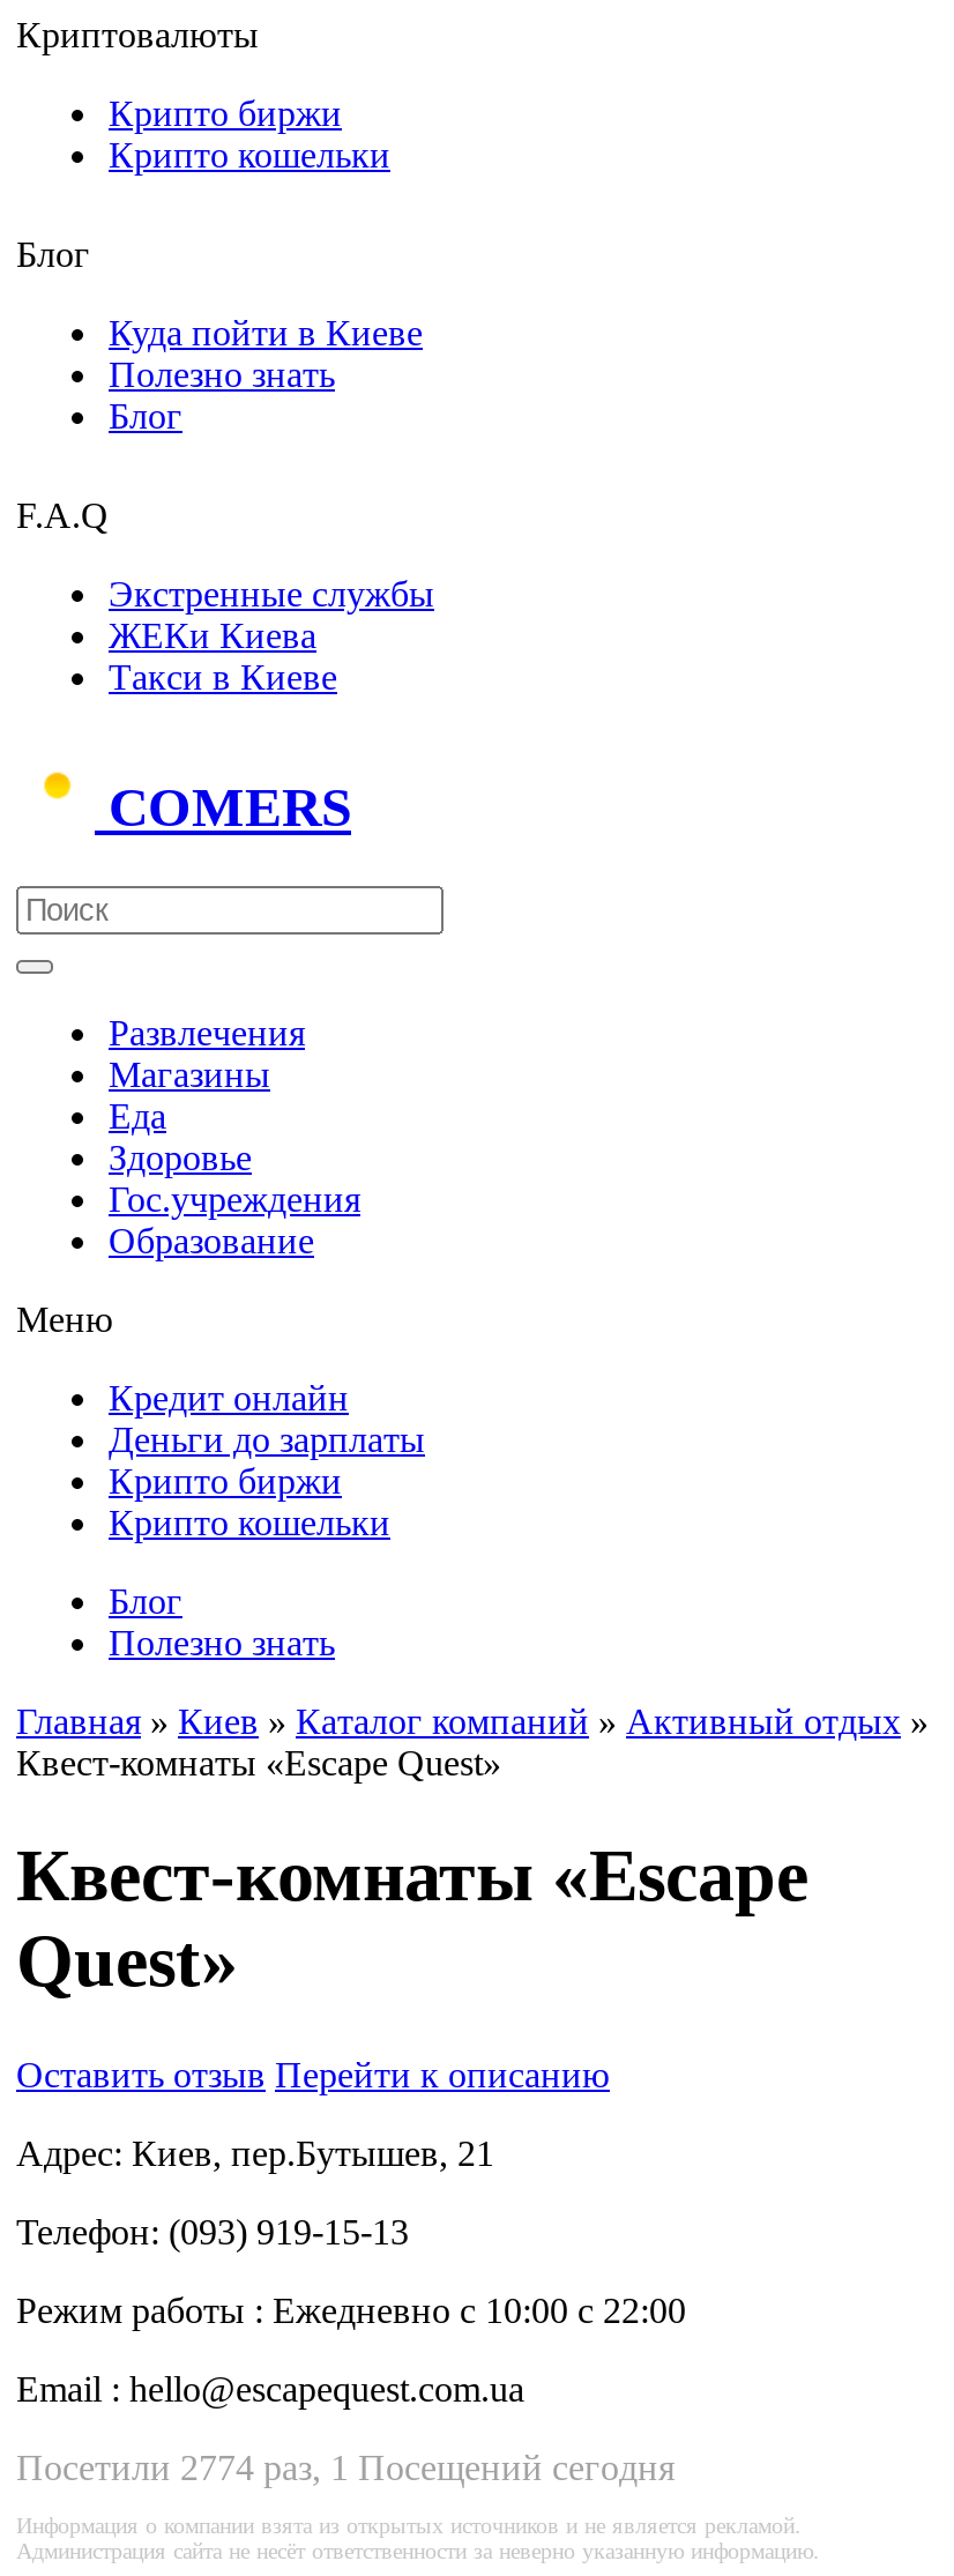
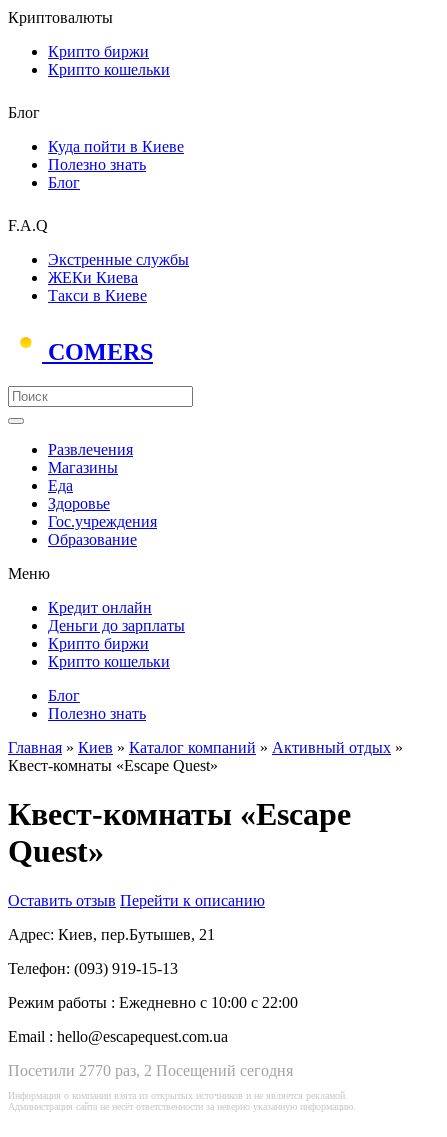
- Посетили 2774 раз, 1 Посещений сегодня
+ Посетили 2770 раз, 2 Посещений сегодня
